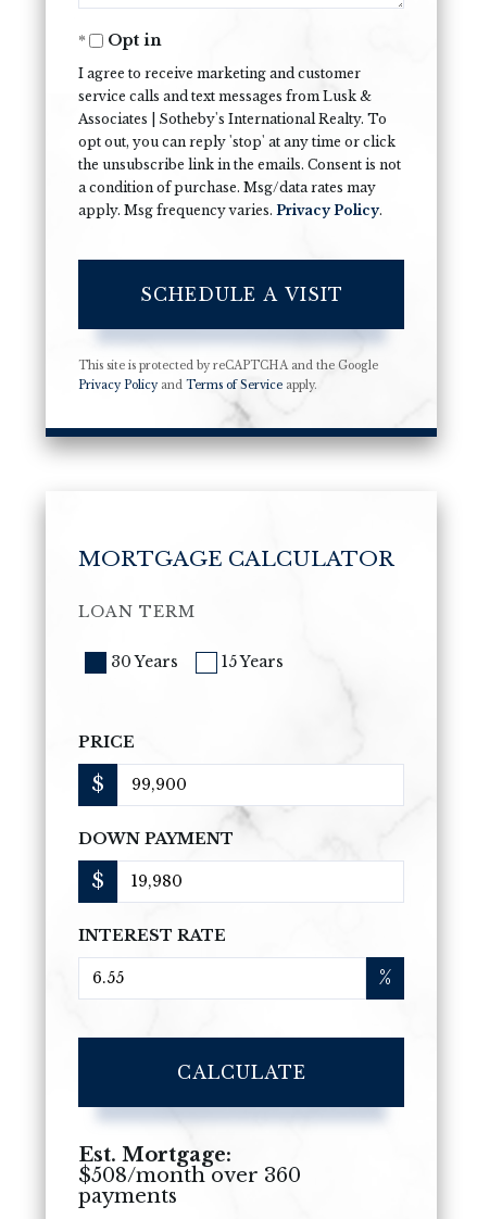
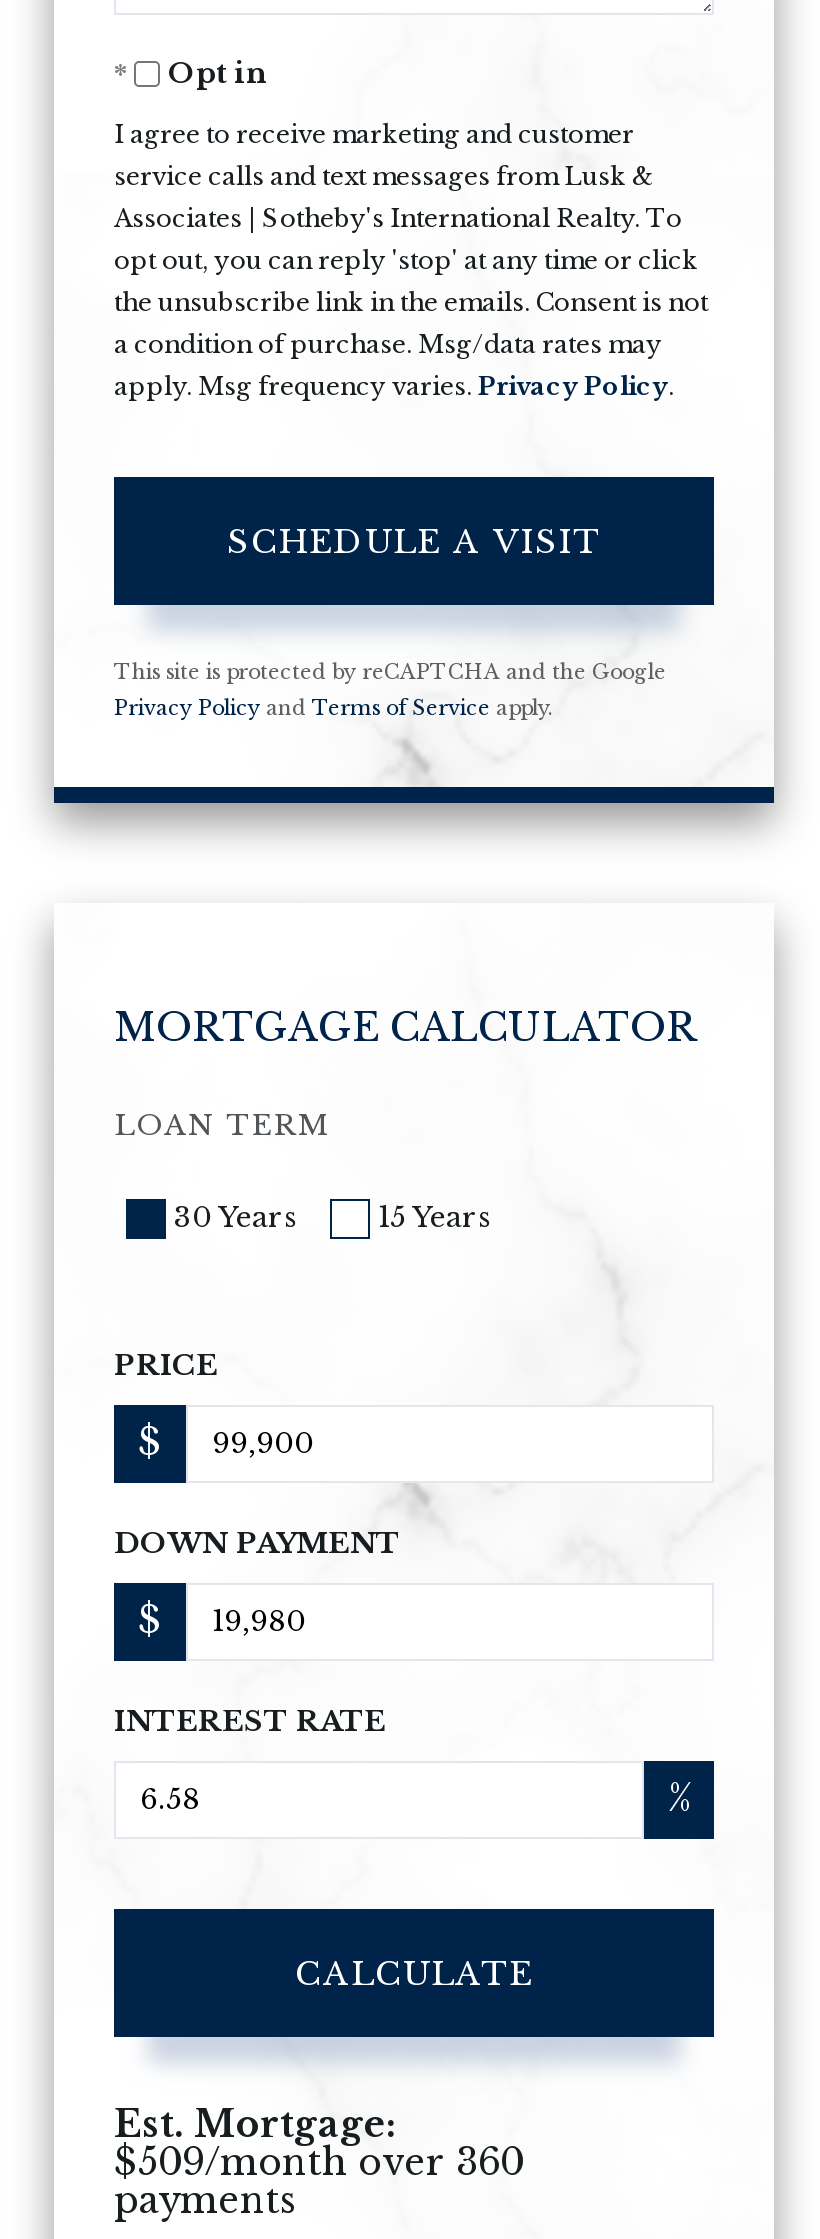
- $508/month over 360
+ $509/month over 360
